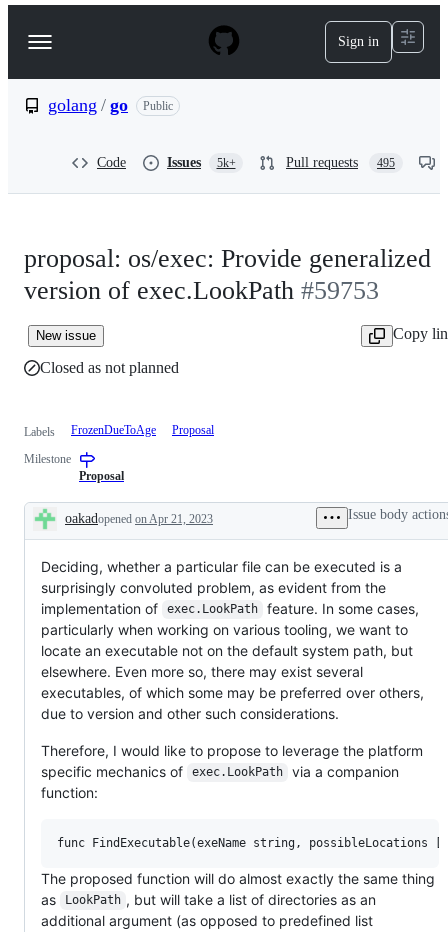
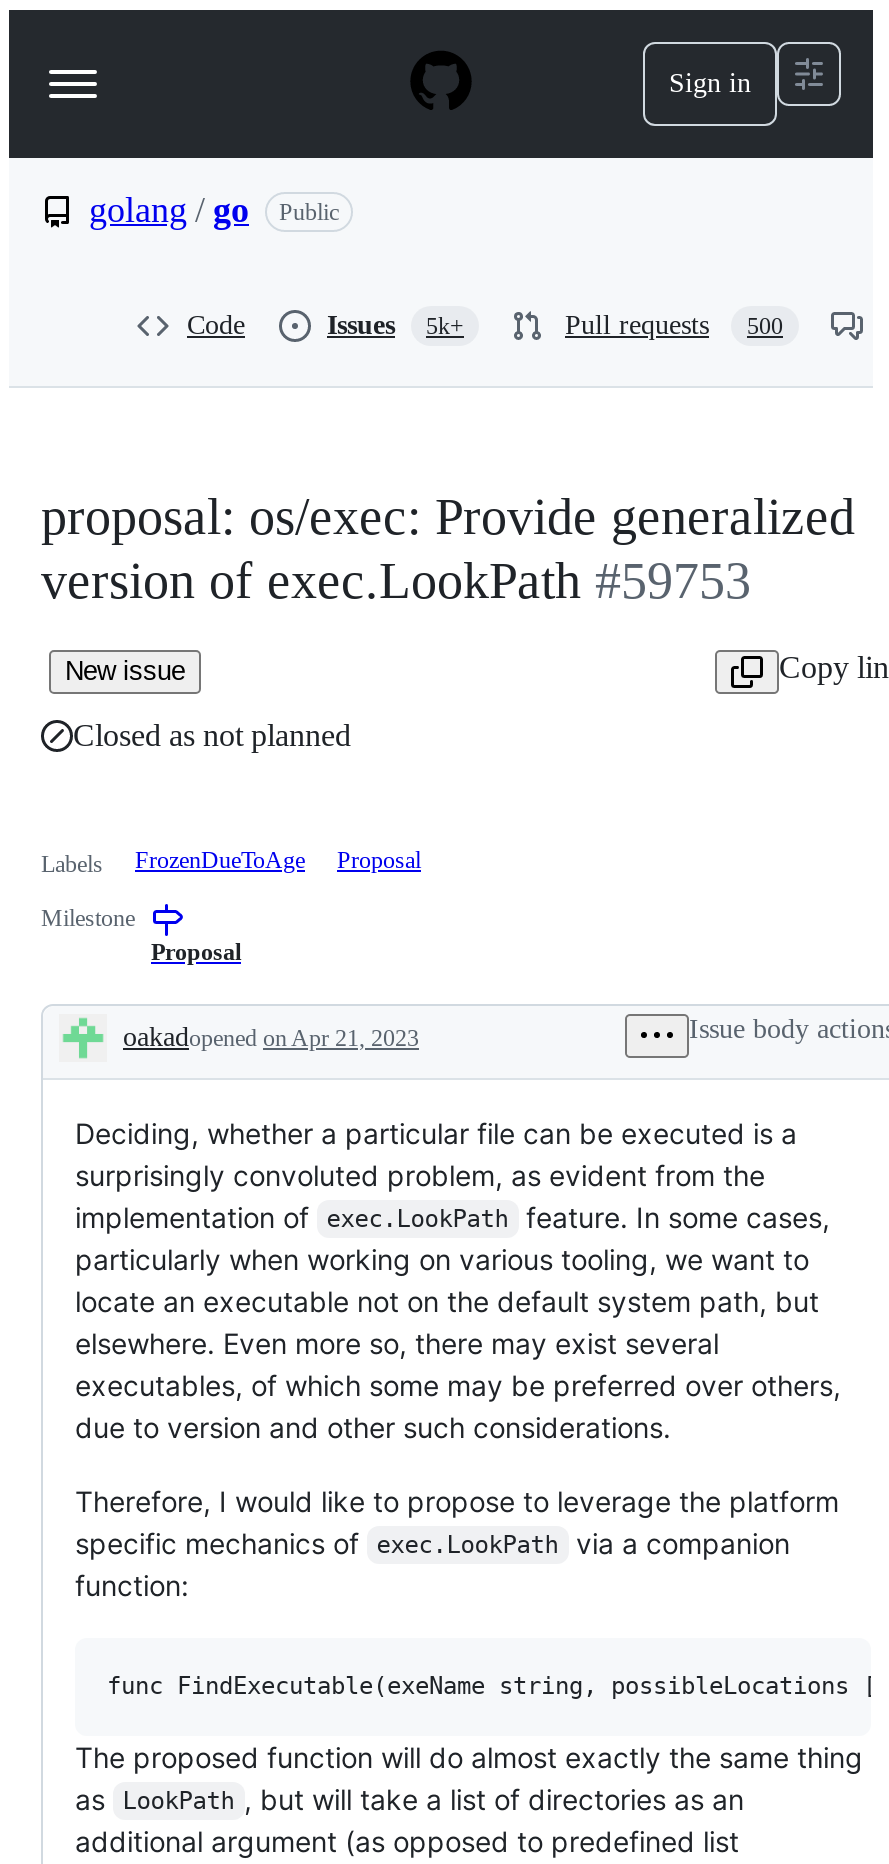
- Pull requests 495
+ Pull requests 500
